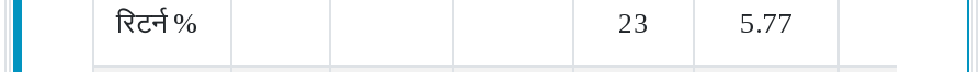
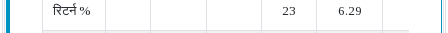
- 5.77
+ 6.29
